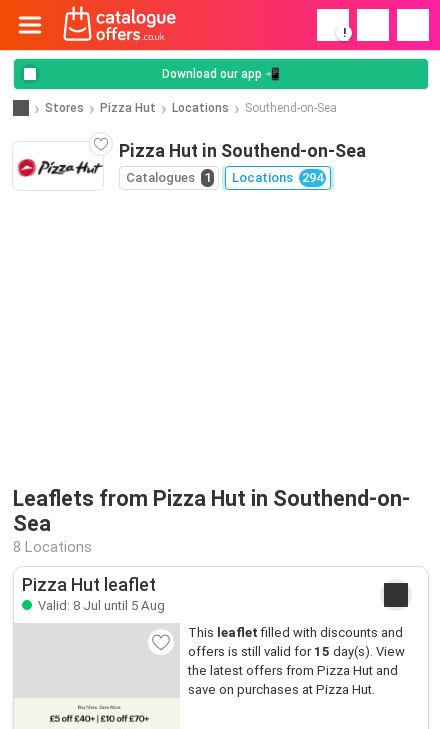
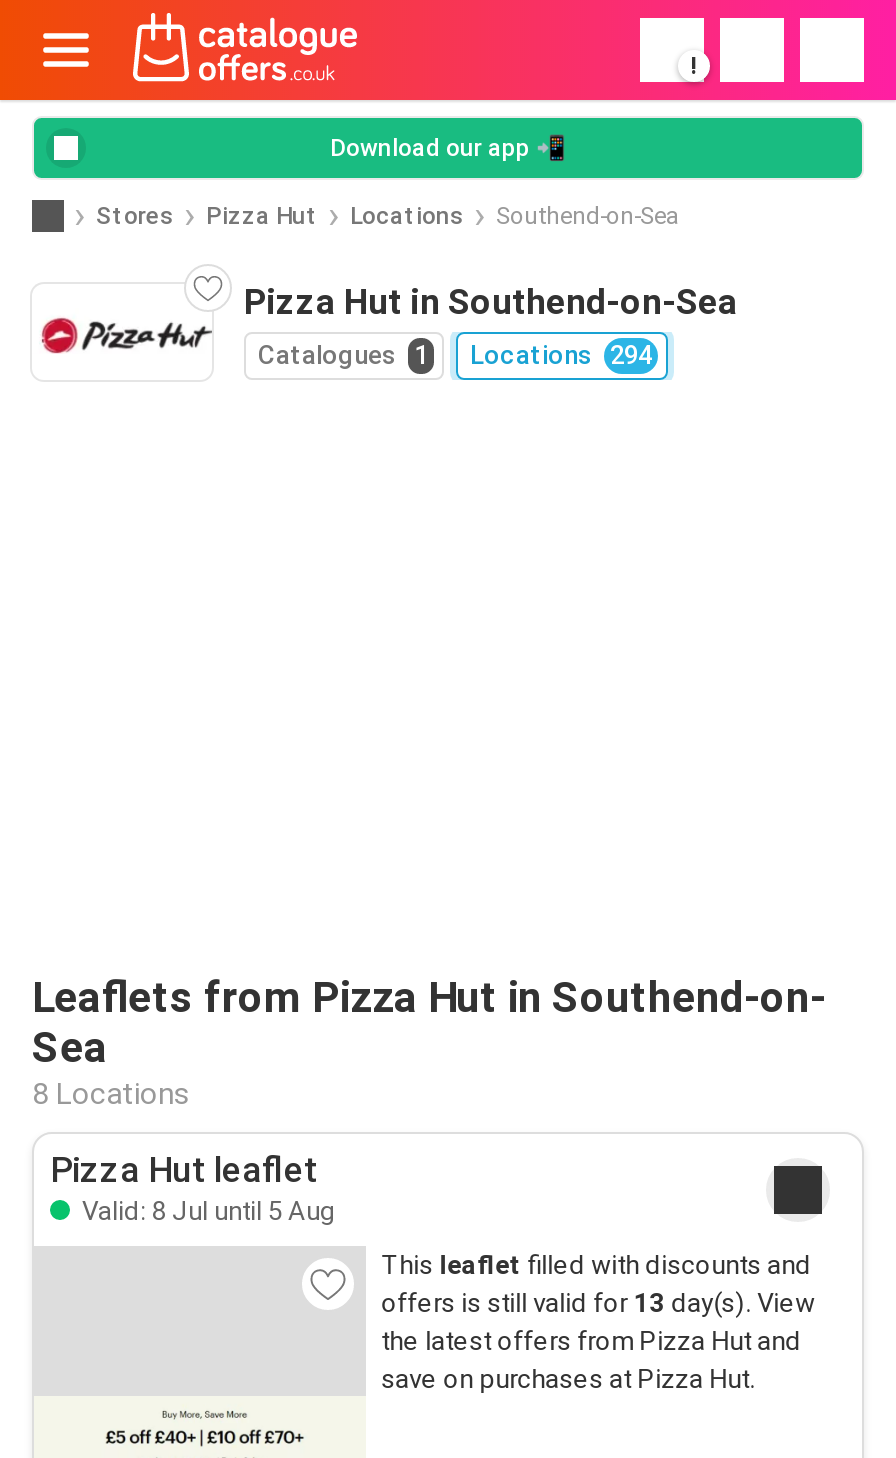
- offers is still valid for 15 day(s). View
+ offers is still valid for 13 day(s). View
